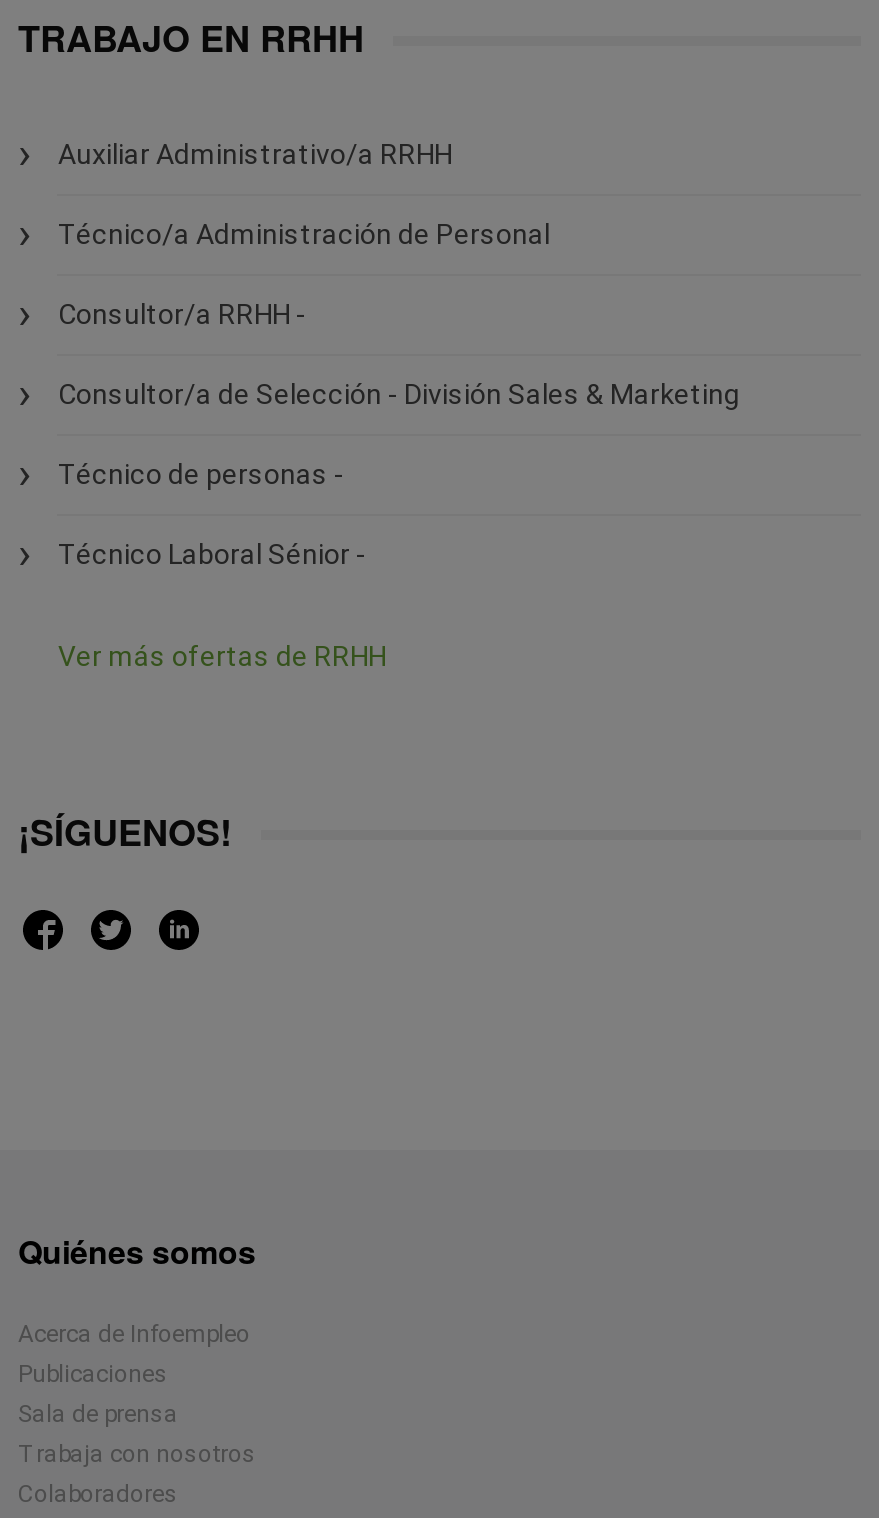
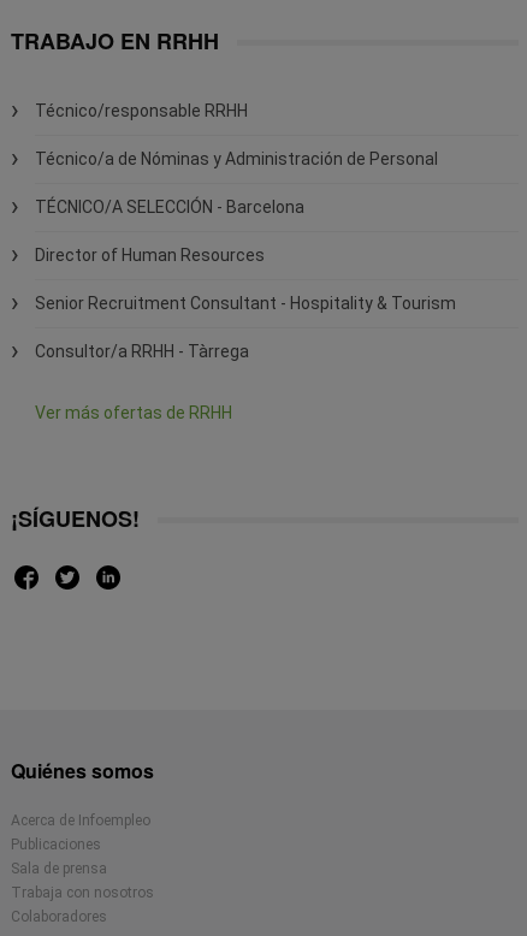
- Auxiliar Administrativo/a RRHH
+ Técnico/responsable RRHH

- Técnico/a Administración de Personal
+ Técnico/a de Nóminas y Administración de Personal

- Consultor/a RRHH -
+ TÉCNICO/A SELECCIÓN - Barcelona

- Consultor/a de Selección - División Sales & Marketing
+ Director of Human Resources

- Técnico de personas -
+ Senior Recruitment Consultant - Hospitality & Tourism

- Técnico Laboral Sénior -
+ Consultor/a RRHH - Tàrrega
